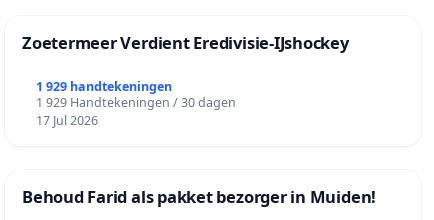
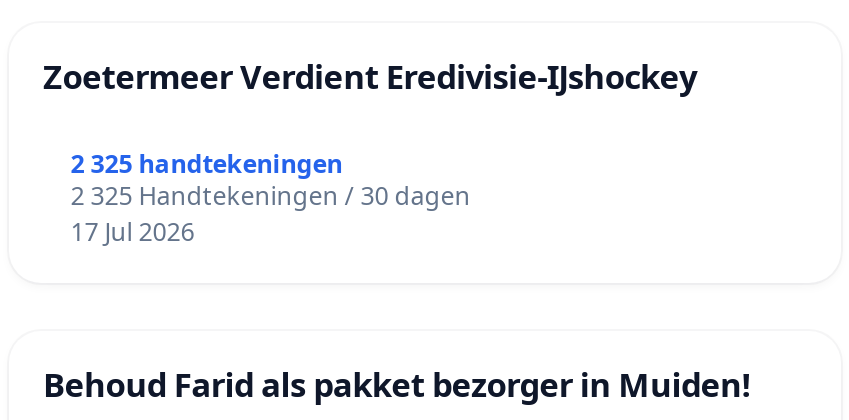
- 1 929 handtekeningen
+ 2 325 handtekeningen

- 1 929 Handtekeningen / 30 dagen
+ 2 325 Handtekeningen / 30 dagen
